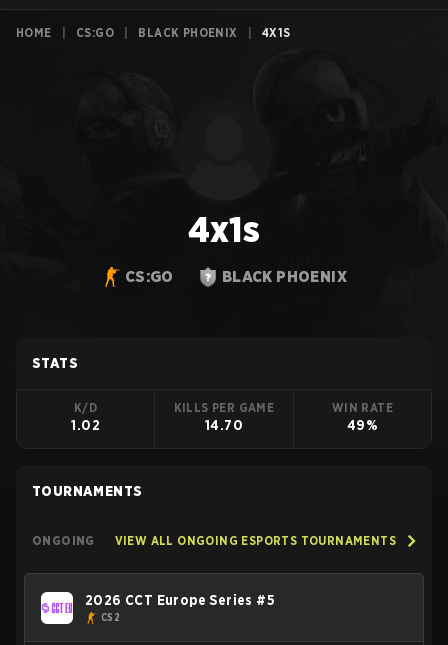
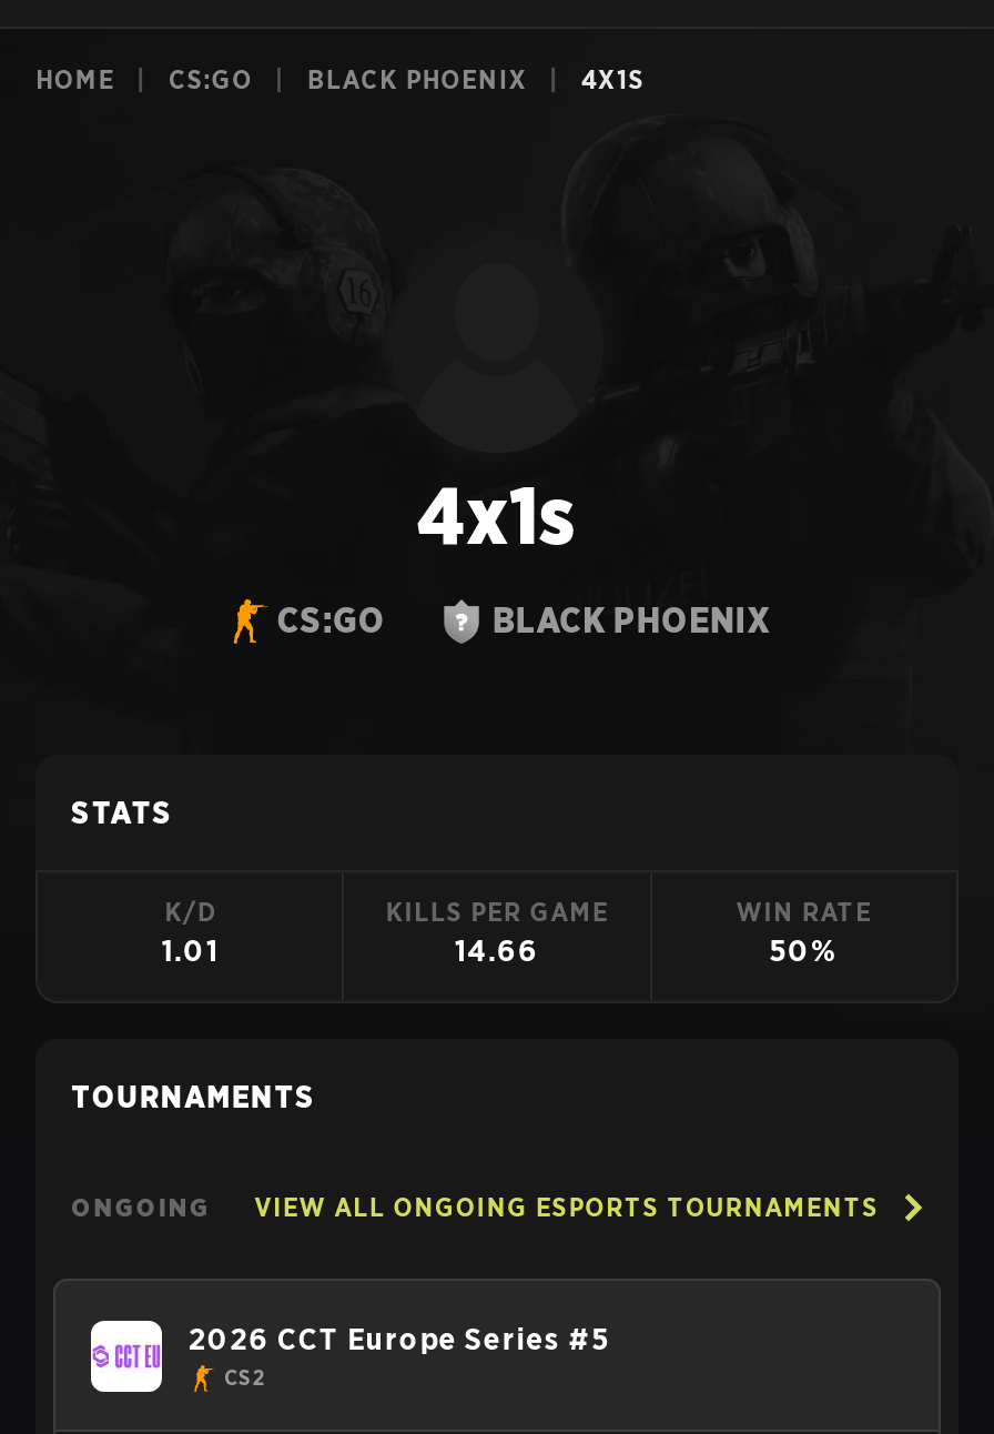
- 1.02
+ 1.01

- 14.70
+ 14.66

- 49%
+ 50%
